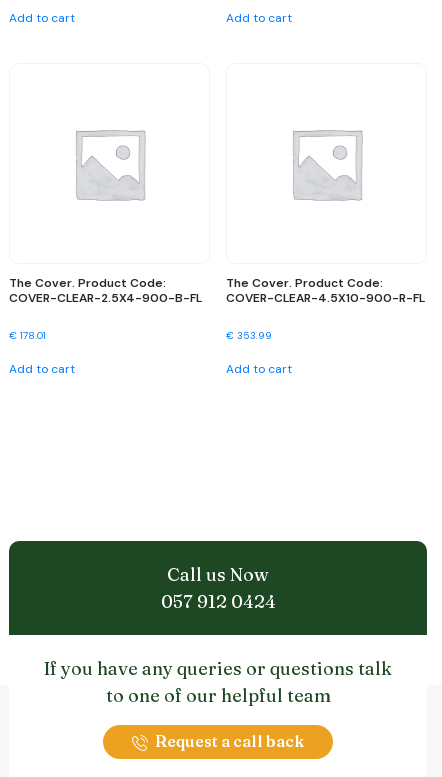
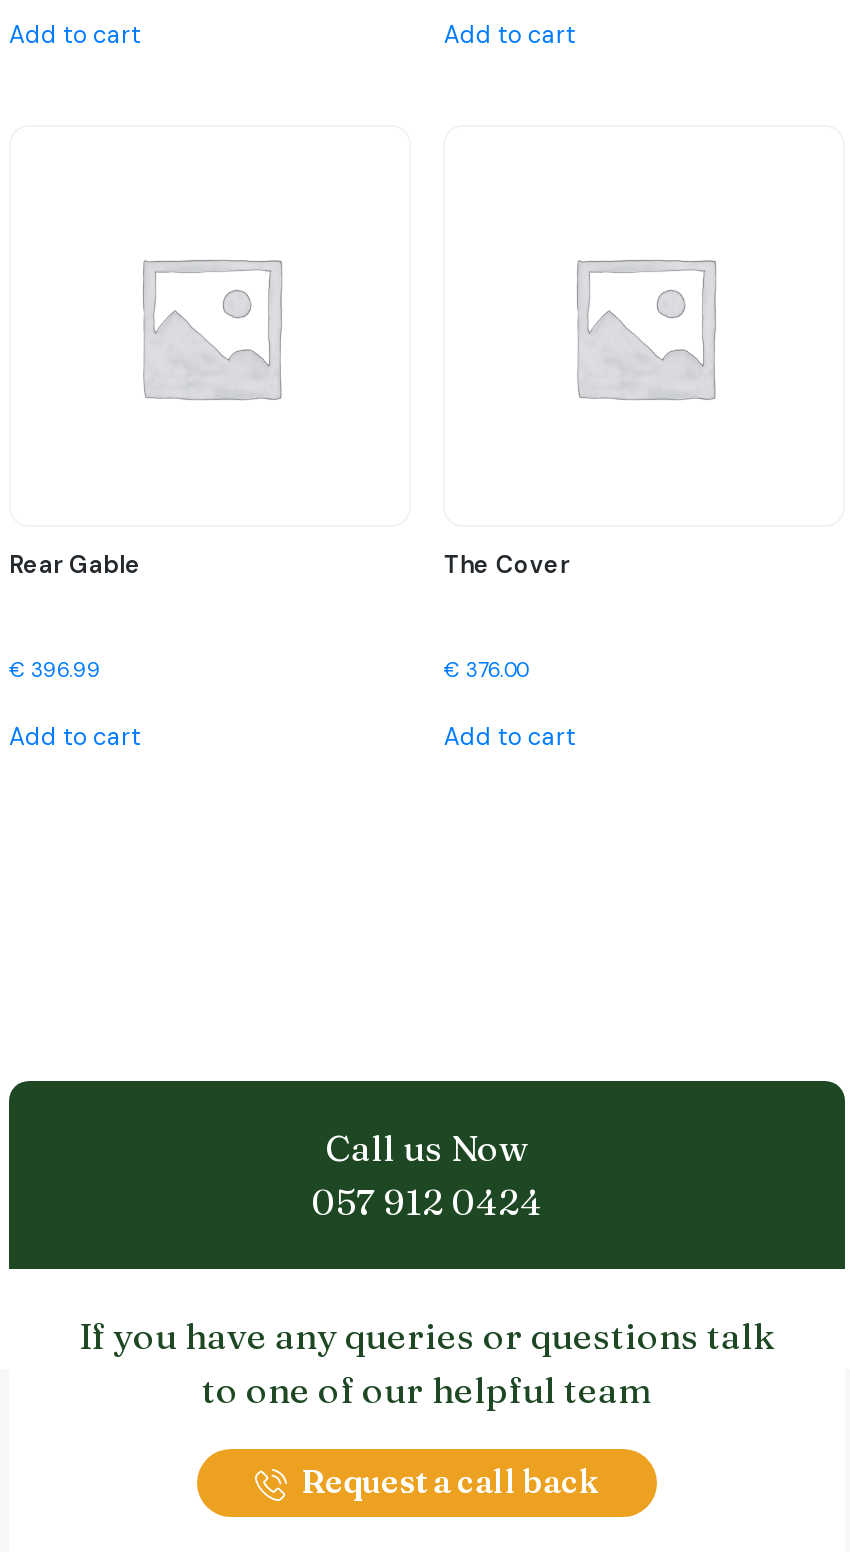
- The Cover. Product Code:
- COVER-CLEAR-2.5X4-900-B-FL
+ Rear Gable

- The Cover. Product Code:
- COVER-CLEAR-4.5X10-900-R-FL
+ The Cover

- €178.01
+ €396.99

- €353.99
+ €376.00
